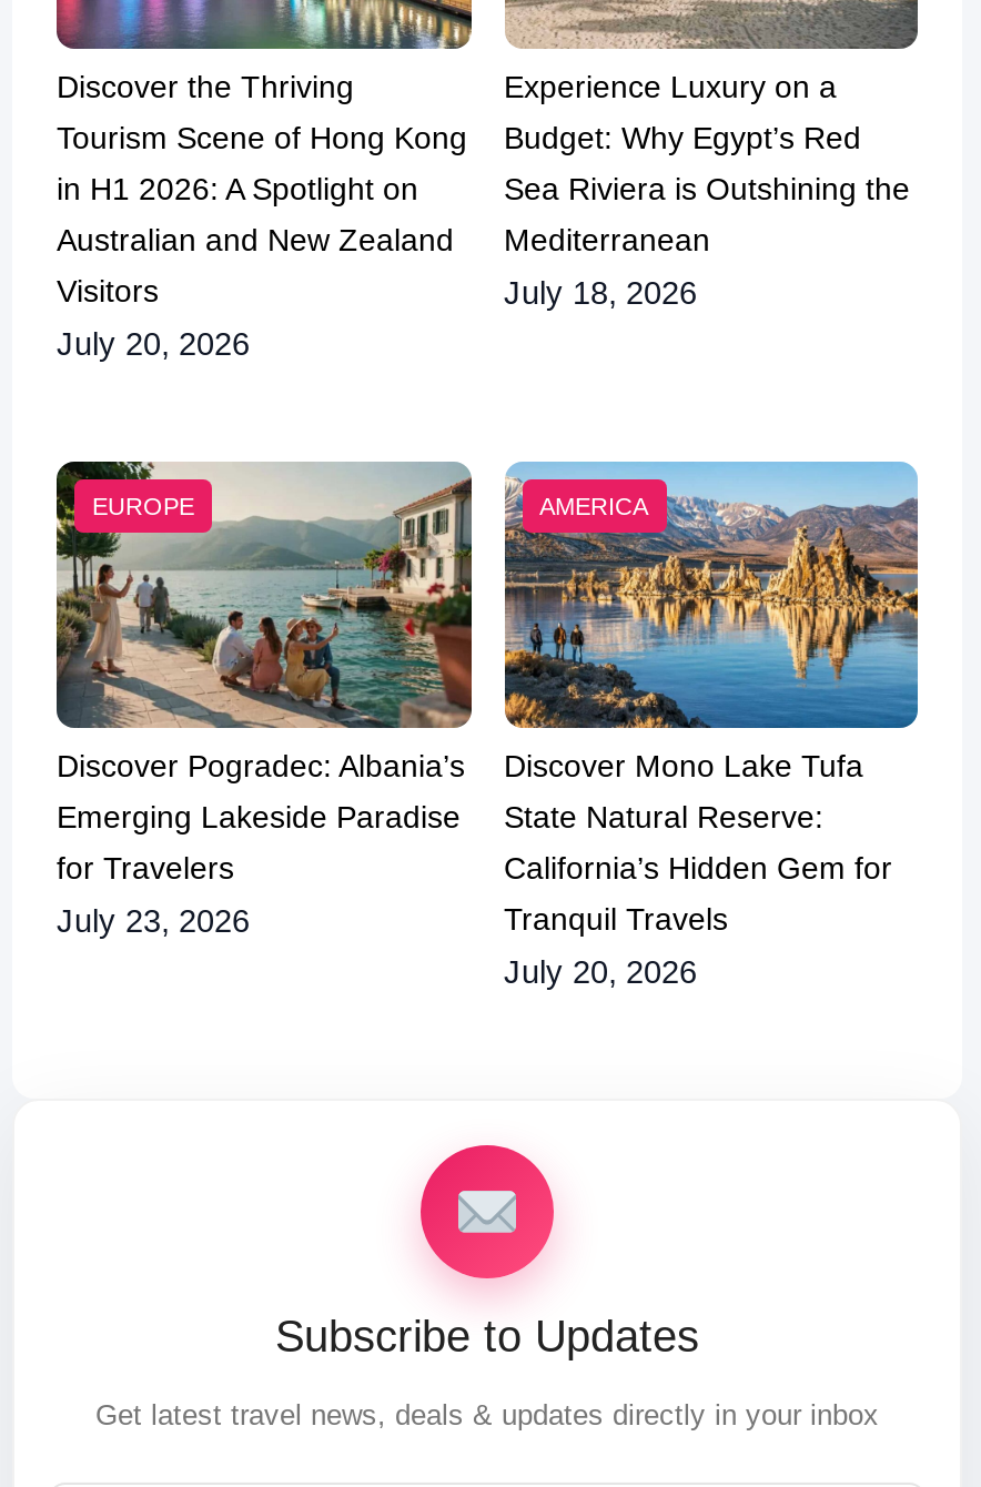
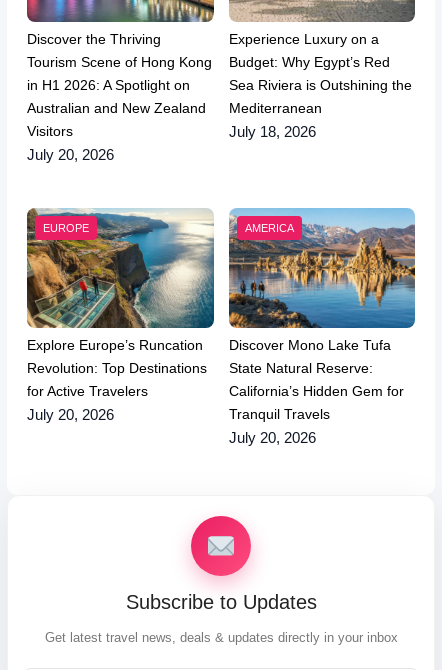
- [image]
- Discover Pogradec: Albania’s
- Emerging Lakeside Paradise
- for Travelers
+ [image]
+ Explore Europe’s Runcation
+ Revolution: Top Destinations
+ for Active Travelers

- July 23, 2026
+ July 20, 2026
